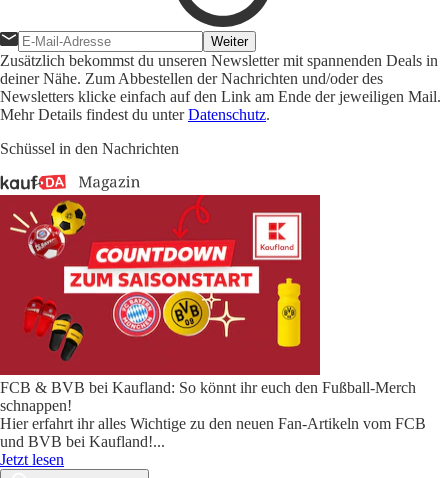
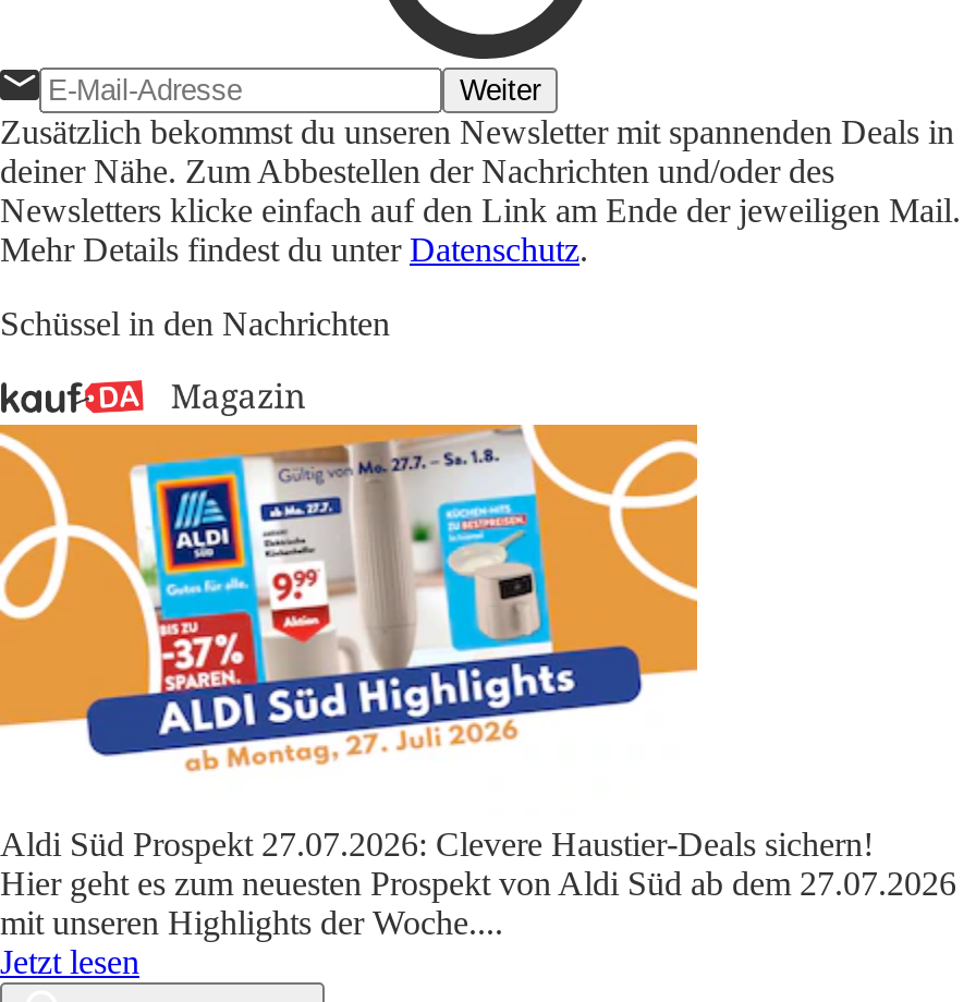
- [image]
- FCB & BVB bei Kaufland: So könnt ihr euch den Fußball-Merch
- schnappen!
- Hier erfahrt ihr alles Wichtige zu den neuen Fan-Artikeln vom FCB
- und BVB bei Kaufland!...
+ [image]
+ Aldi Süd Prospekt 27.07.2026: Clevere Haustier-Deals sichern!
+ Hier geht es zum neuesten Prospekt von Aldi Süd ab dem 27.07.2026
+ mit unseren Highlights der Woche....
